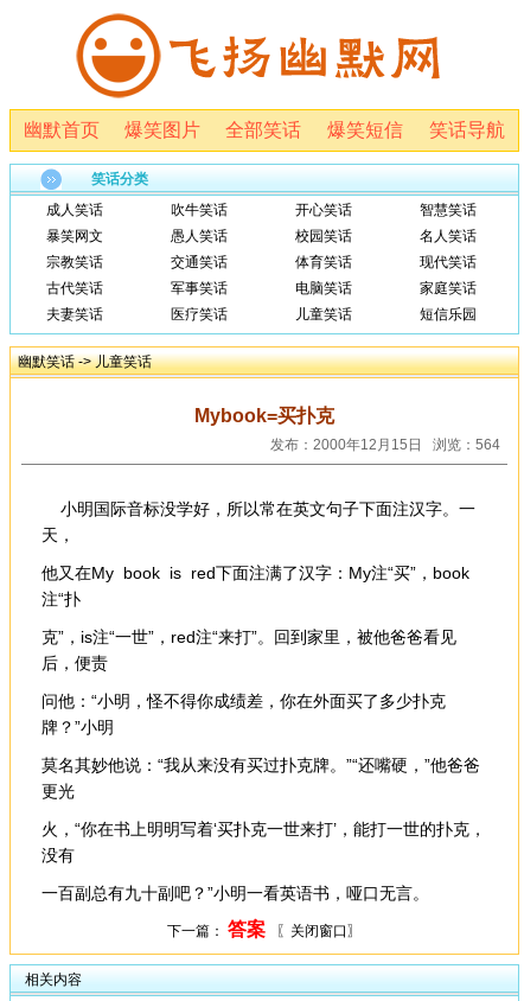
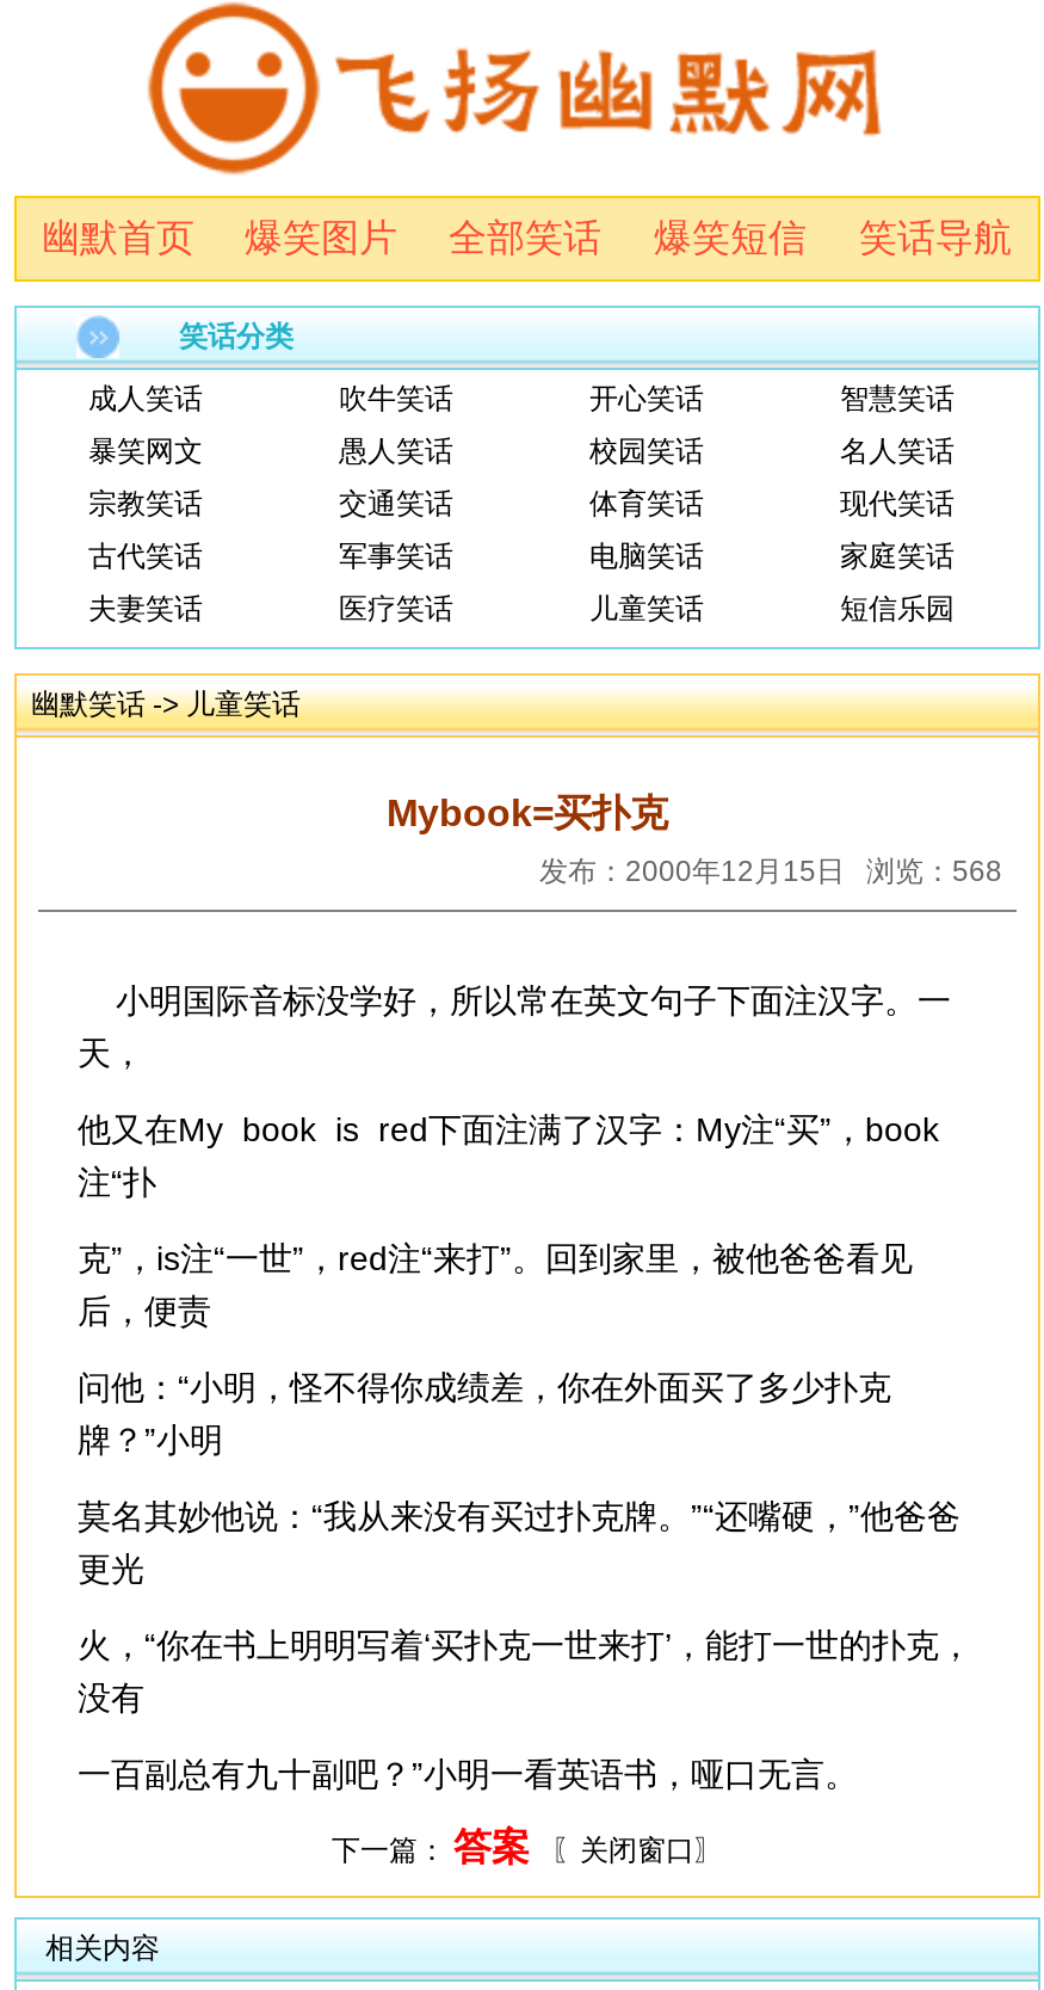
- 发布：2000年12月15日 浏览：564
+ 发布：2000年12月15日 浏览：568
